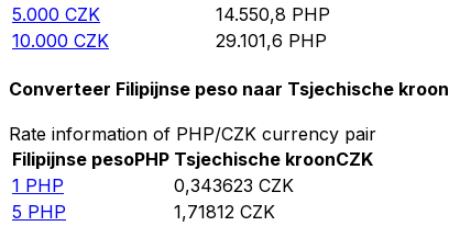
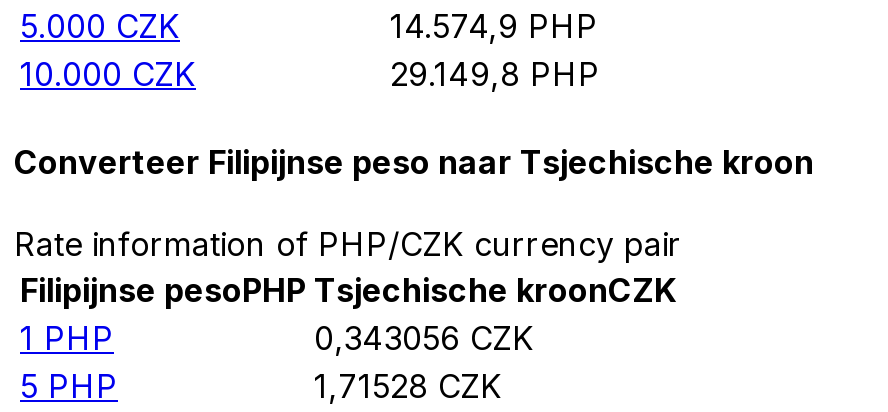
- 14.550,8 PHP
+ 14.574,9 PHP

- 29.101,6 PHP
+ 29.149,8 PHP

- 0,343623 CZK
+ 0,343056 CZK

- 1,71812 CZK
+ 1,71528 CZK
